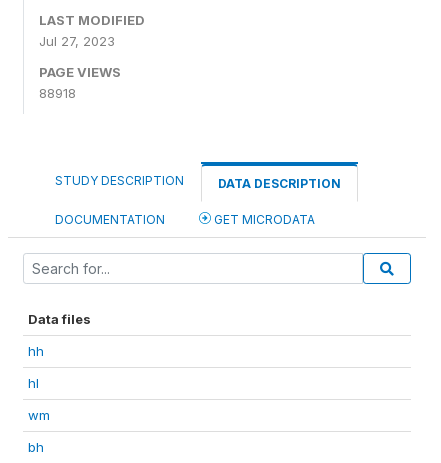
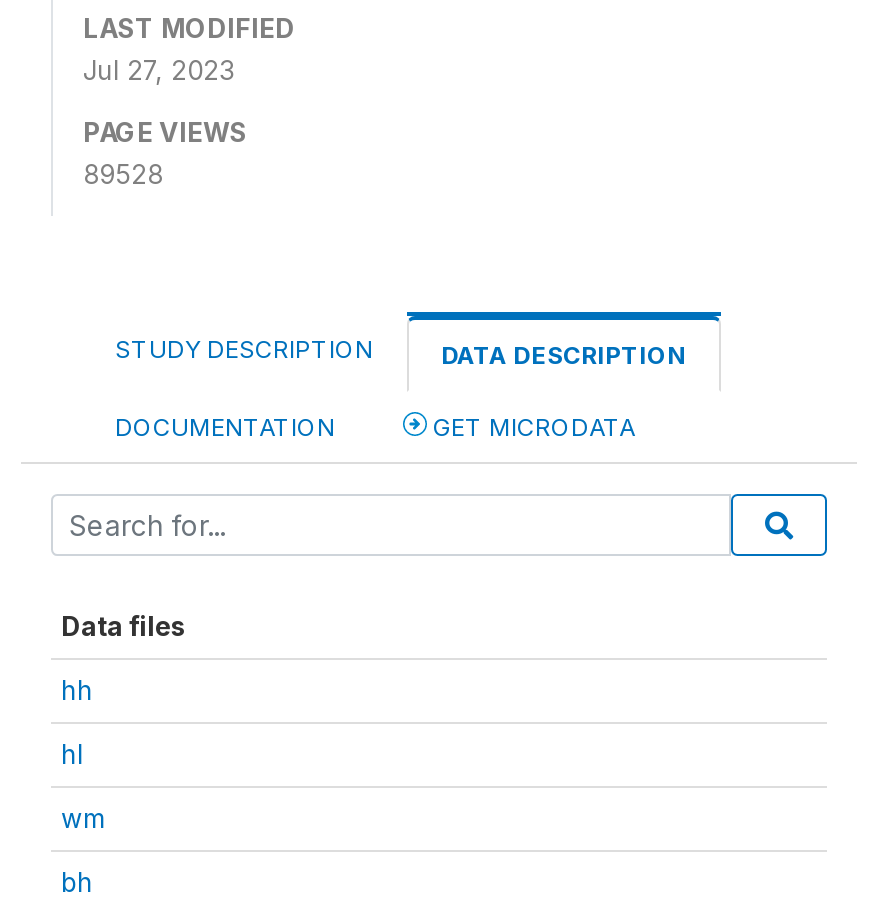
- 88918
+ 89528
